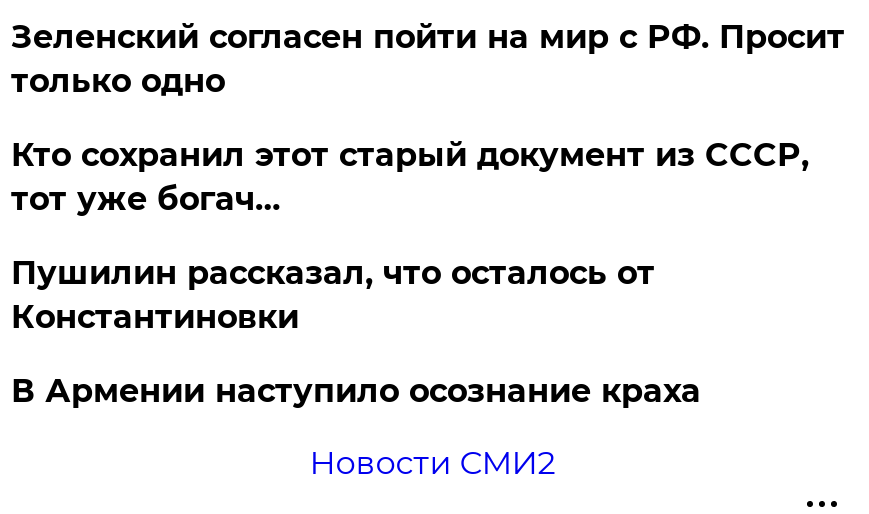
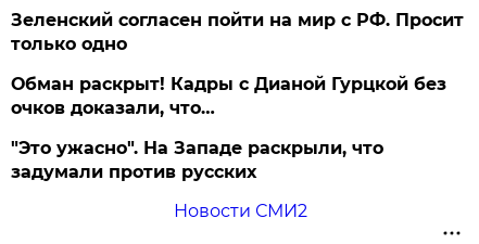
- Кто сохранил этот старый документ из СССР,
- тот уже богач…
- Пушилин рассказал, что осталось от
- Константиновки
- В Армении наступило осознание краха
+ Обман раскрыт! Кадры с Дианой Гурцкой без
+ очков доказали, что…
+ "Это ужасно". На Западе раскрыли, что
+ задумали против русских
